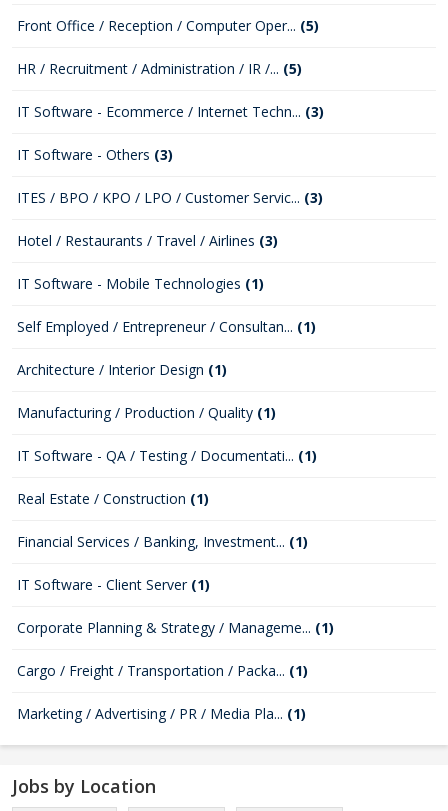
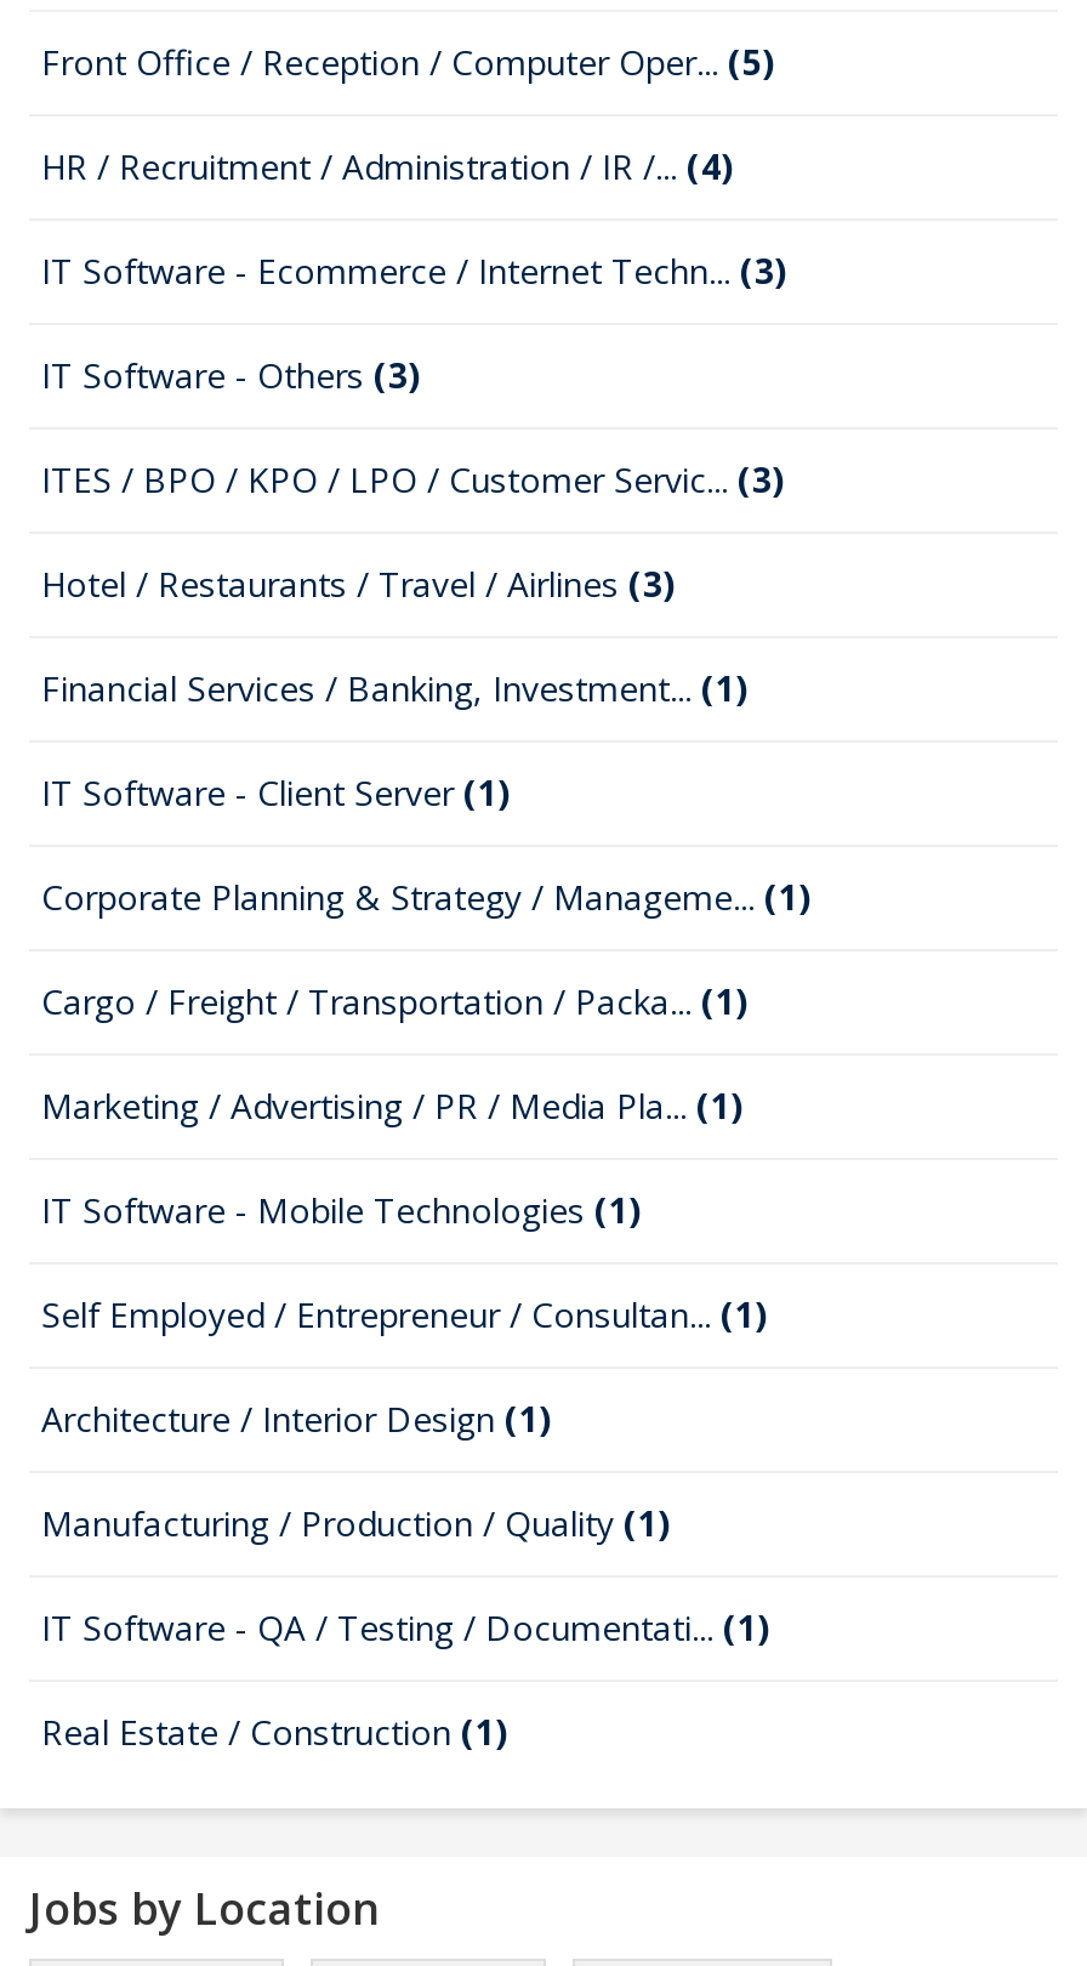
- HR / Recruitment / Administration / IR /... (5)
+ HR / Recruitment / Administration / IR /... (4)

moved down: IT Software - Mobile Technologies (1) | Self Employed / Entrepreneur / Consultan... (1) | Architecture / Interior Design (1) | Manufacturing / Production / Quality (1) | IT Software - QA / Testing / Documentati... (1) | Real Estate / Construction (1)

moved up: Financial Services / Banking, Investment... (1) | IT Software - Client Server (1) | Corporate Planning & Strategy / Manageme... (1) | Cargo / Freight / Transportation / Packa... (1) | Marketing / Advertising / PR / Media Pla... (1)
